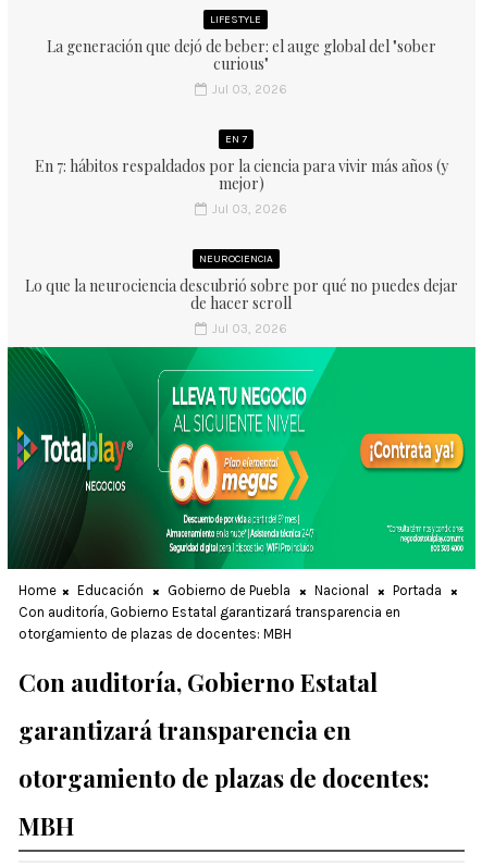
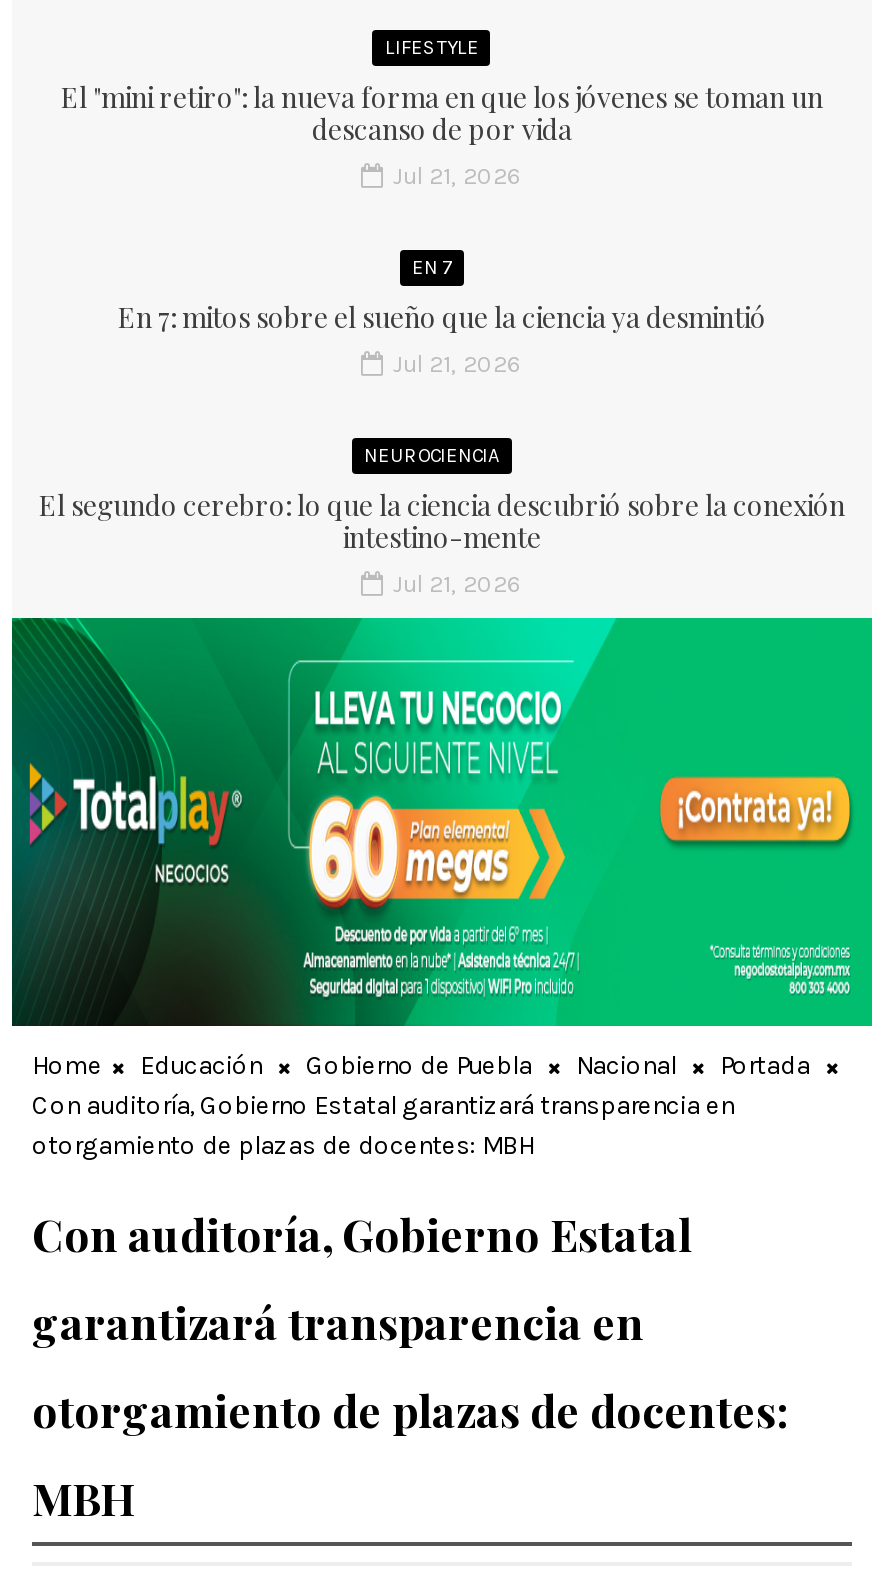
- La generación que dejó de beber: el auge global del "sober
- curious"
- Jul 03, 2026
+ El "mini retiro": la nueva forma en que los jóvenes se toman un
+ descanso de por vida
+ Jul 21, 2026

- En 7: hábitos respaldados por la ciencia para vivir más años (y
- mejor)
- Jul 03, 2026
+ En 7: mitos sobre el sueño que la ciencia ya desmintió
+ Jul 21, 2026

- Lo que la neurociencia descubrió sobre por qué no puedes dejar
- de hacer scroll
- Jul 03, 2026
+ El segundo cerebro: lo que la ciencia descubrió sobre la conexión
+ intestino-mente
+ Jul 21, 2026
